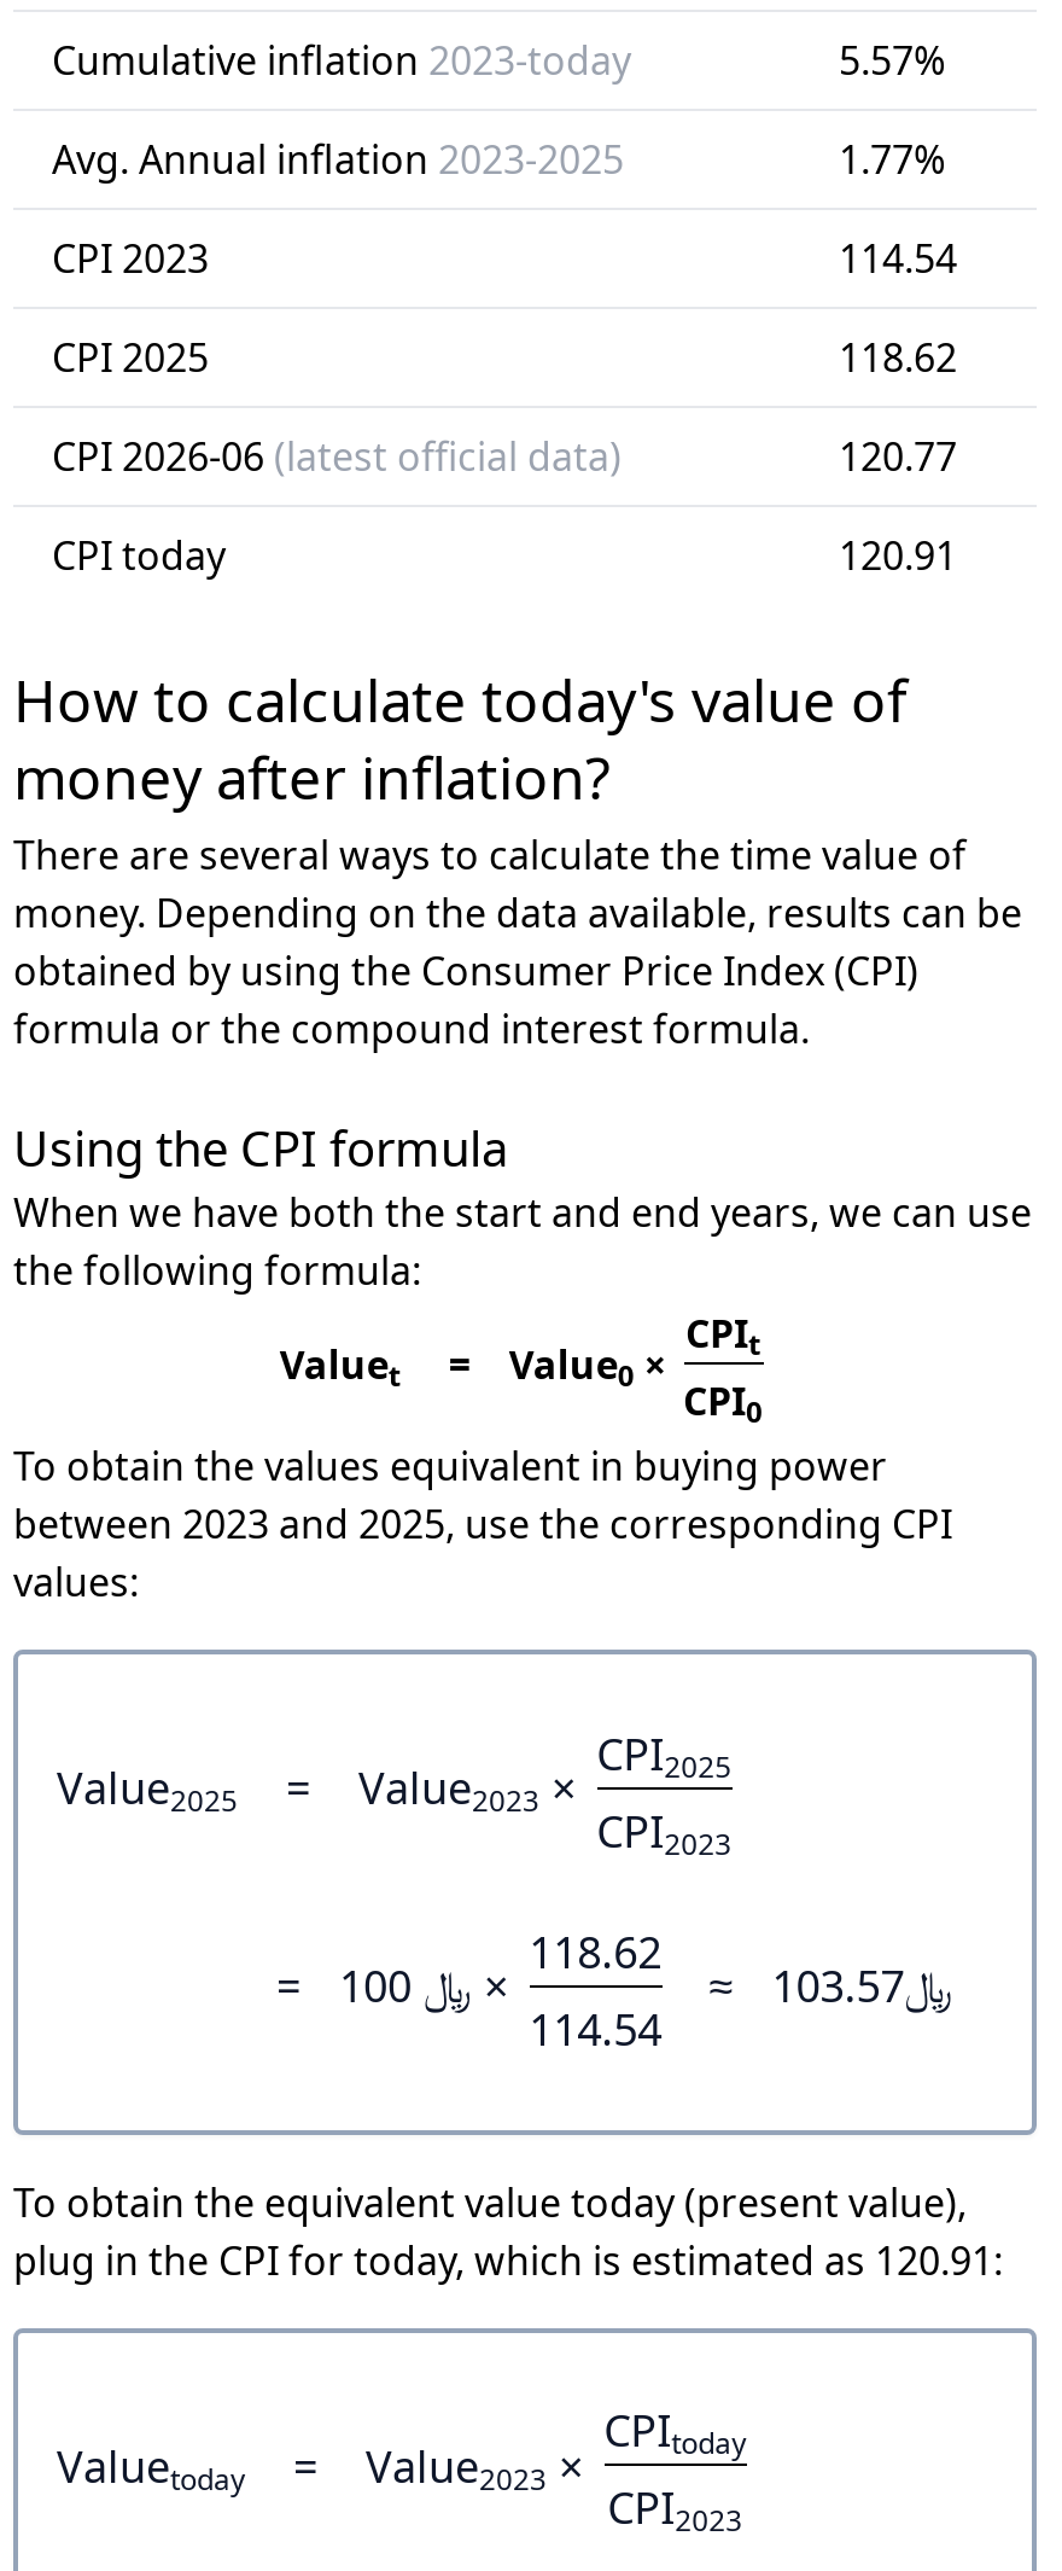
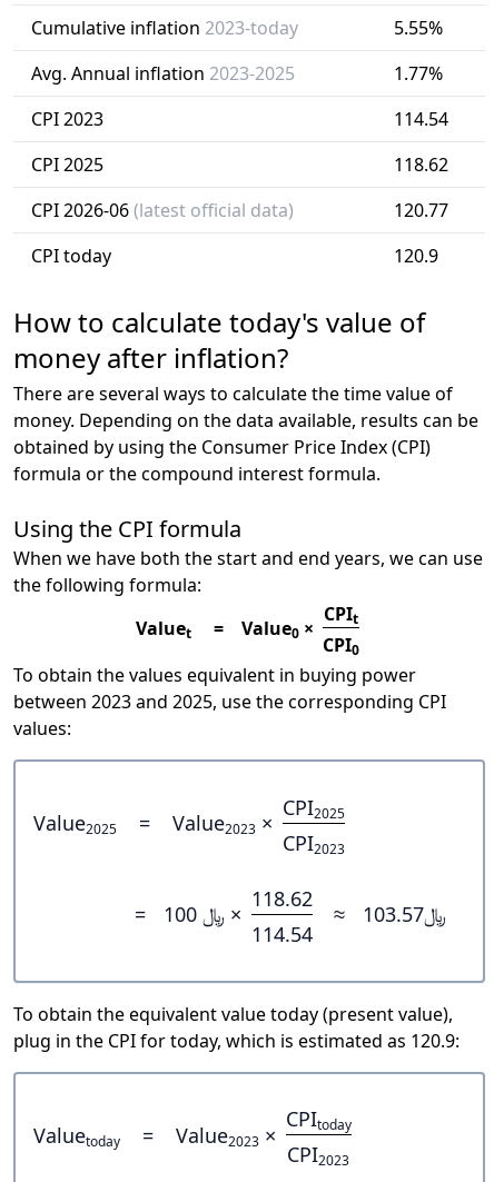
- 5.57%
+ 5.55%

- 120.91
+ 120.9

- plug in the CPI for today, which is estimated as 120.91:
+ plug in the CPI for today, which is estimated as 120.9:
